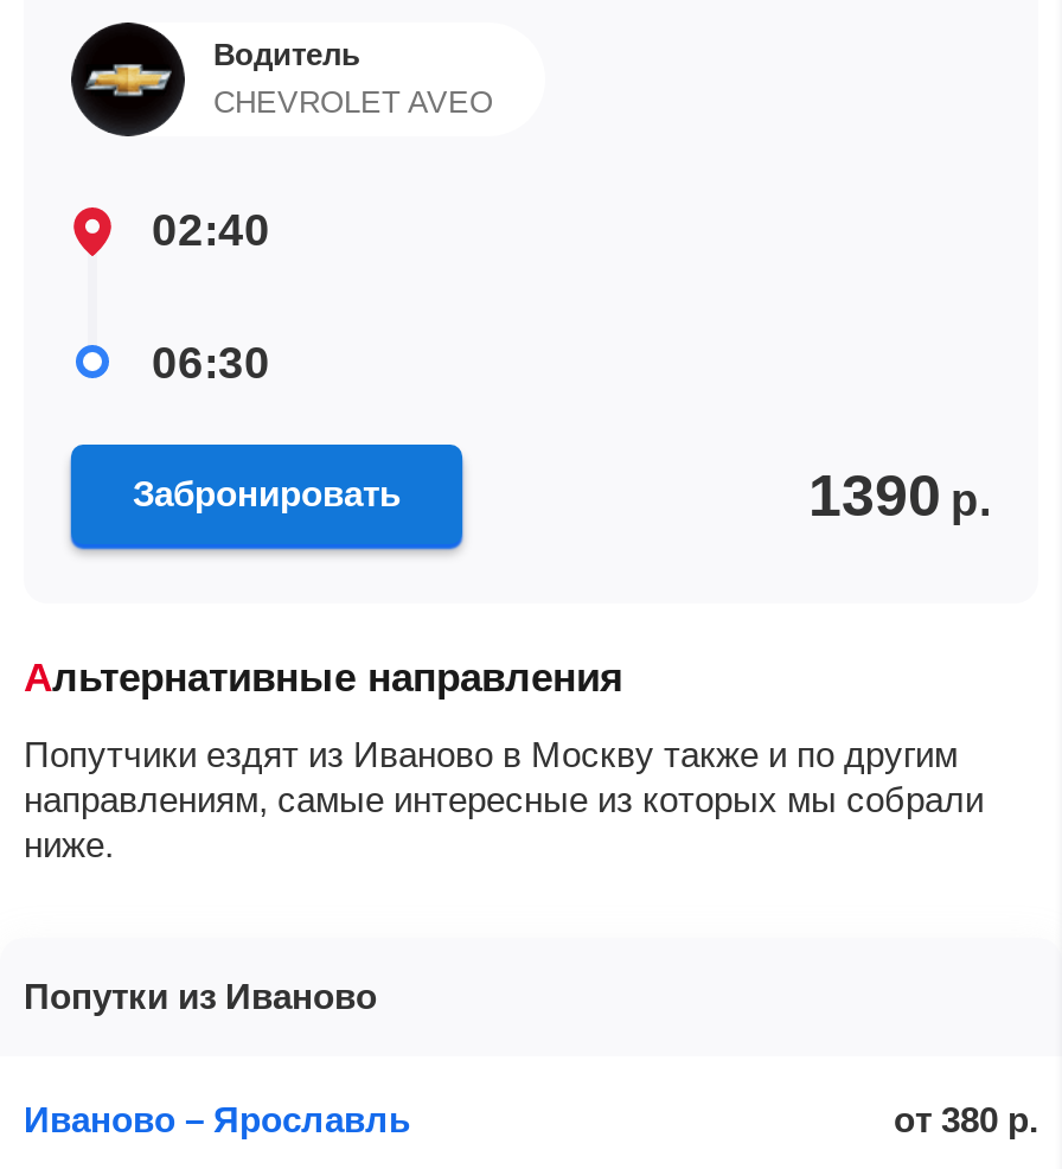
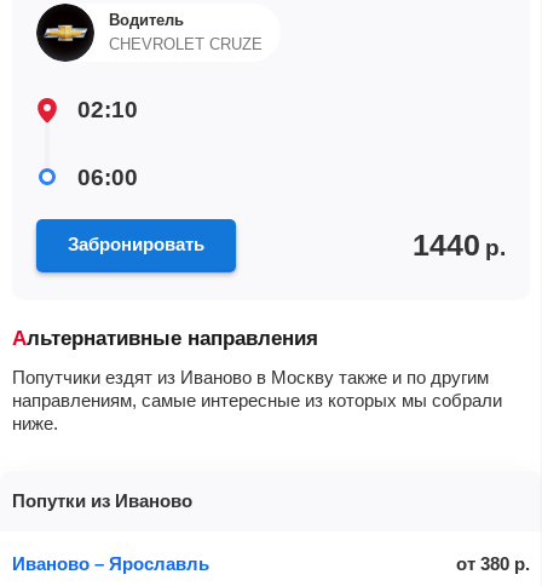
- CHEVROLET AVEO
+ CHEVROLET CRUZE

- 02:40
+ 02:10

- 06:30
+ 06:00

- 1390 р.
+ 1440 р.
